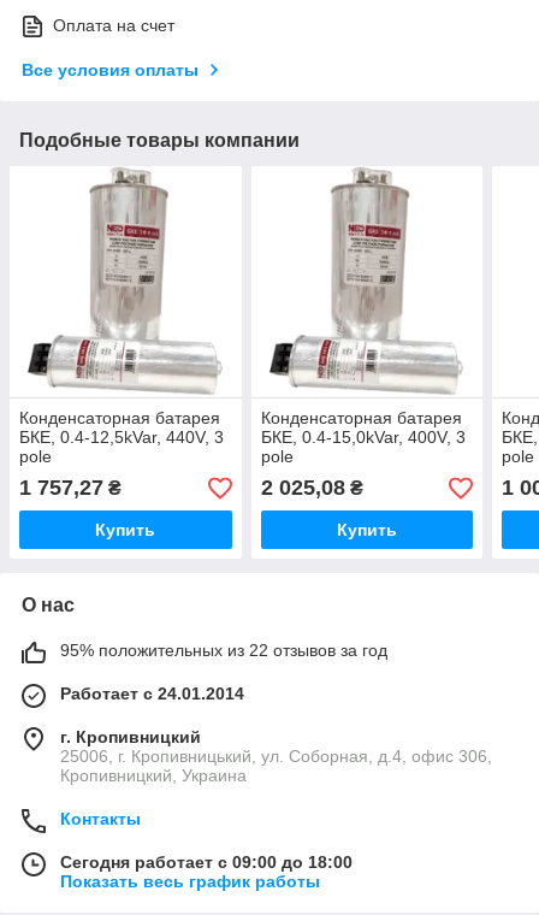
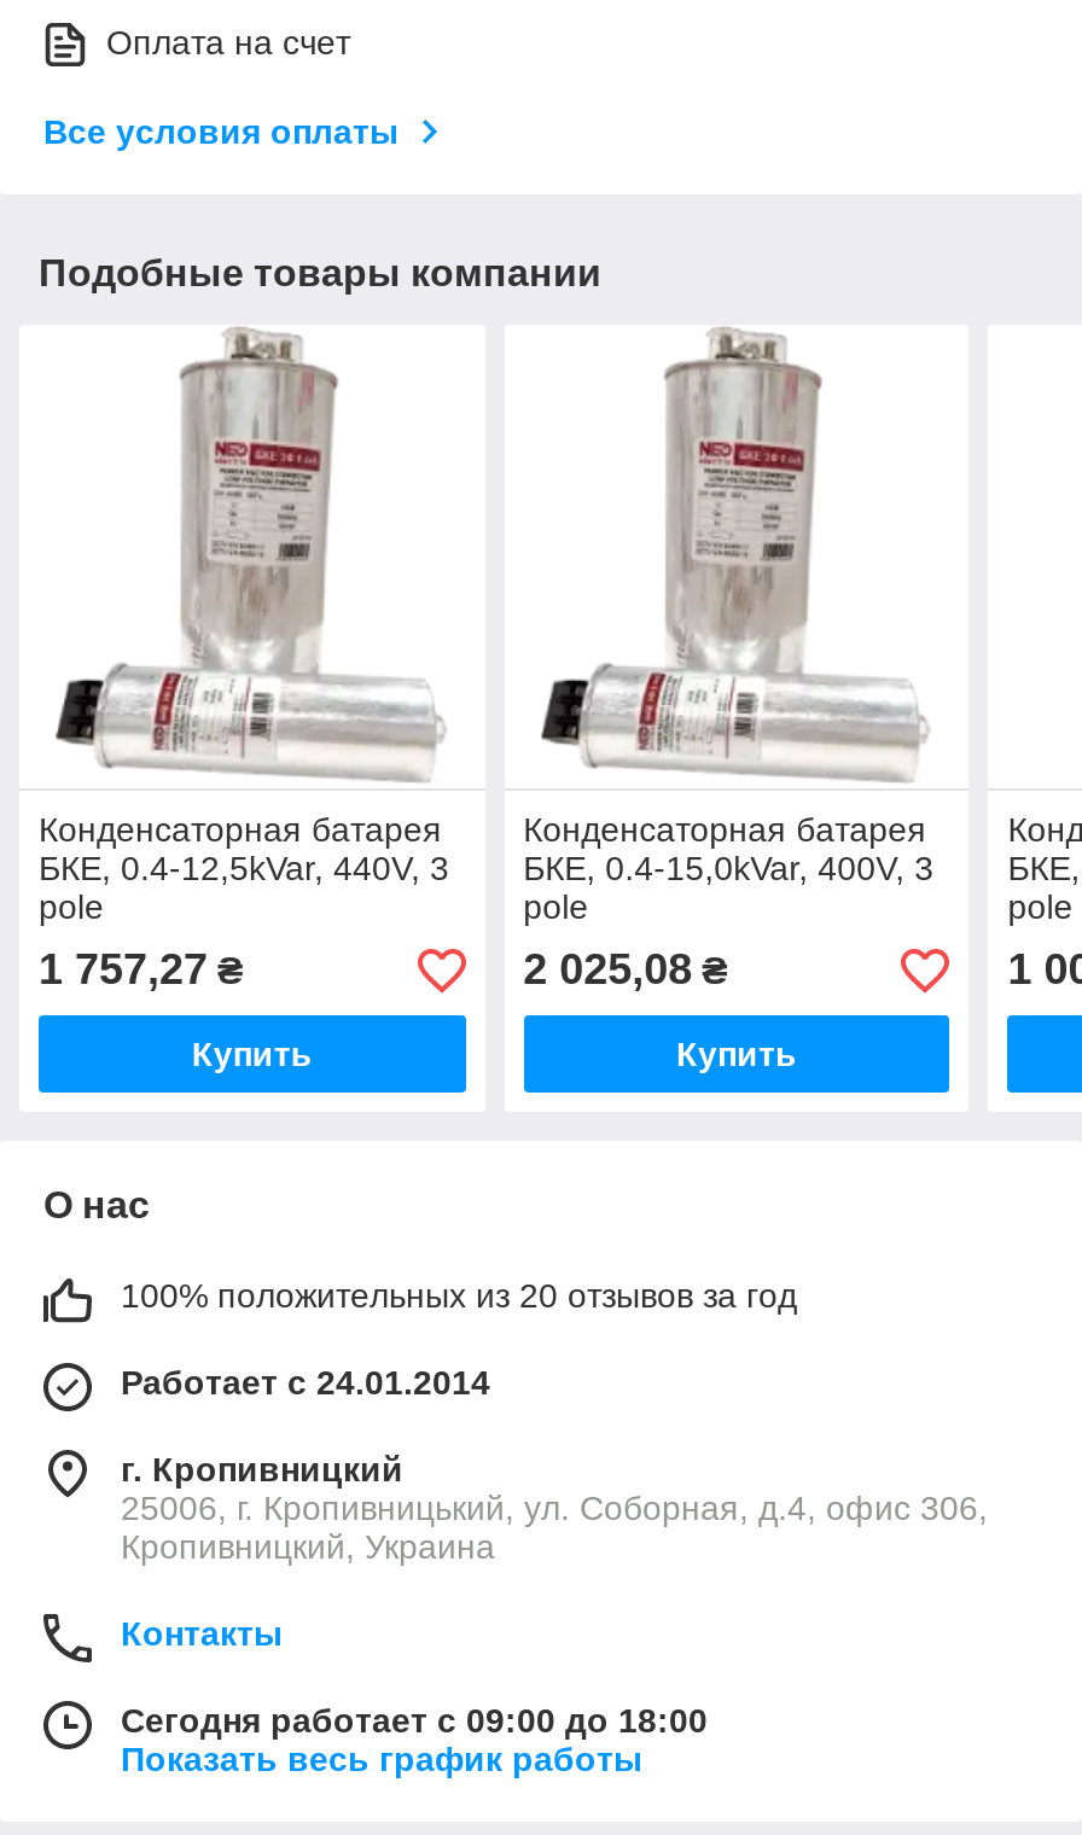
- 95% положительных из 22 отзывов за год
+ 100% положительных из 20 отзывов за год
